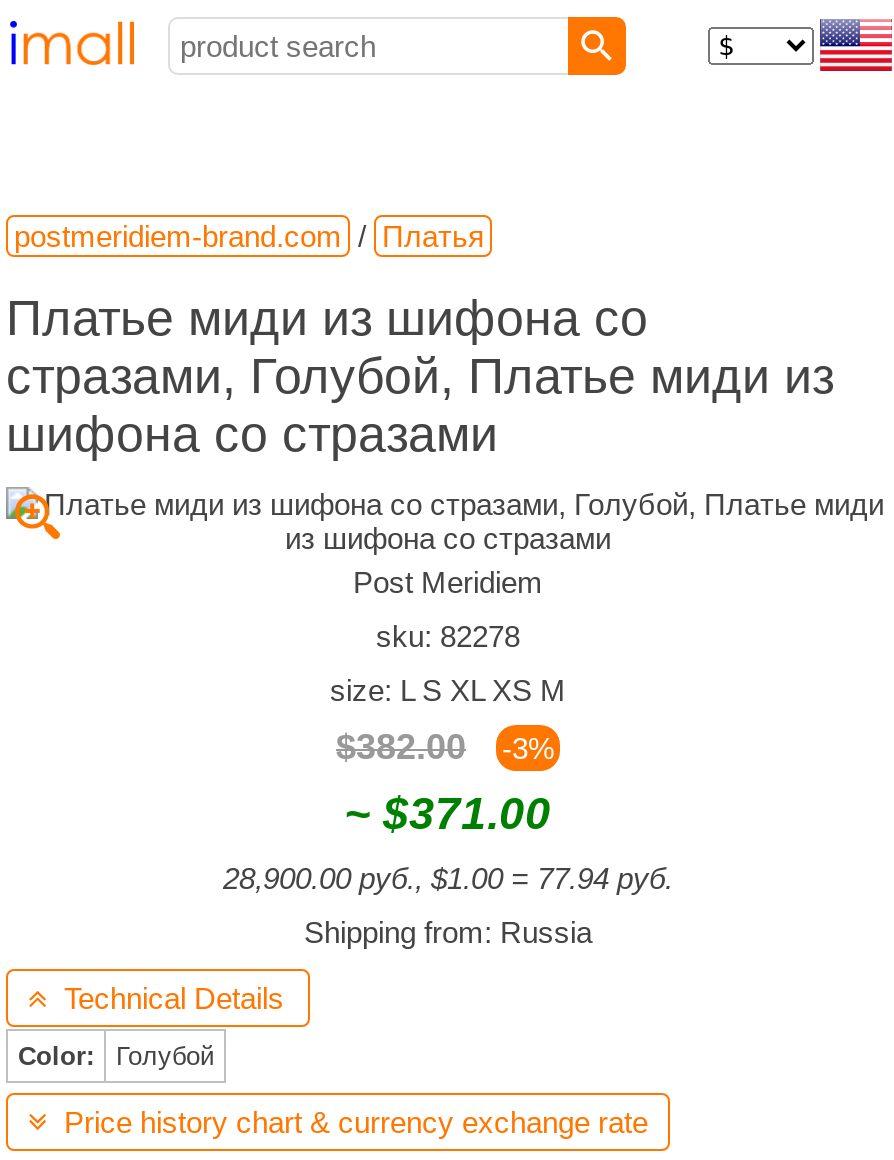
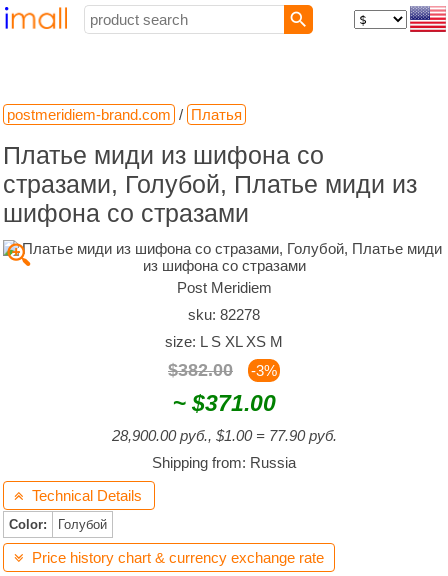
- 28,900.00 руб., $1.00 = 77.94 руб.
+ 28,900.00 руб., $1.00 = 77.90 руб.
